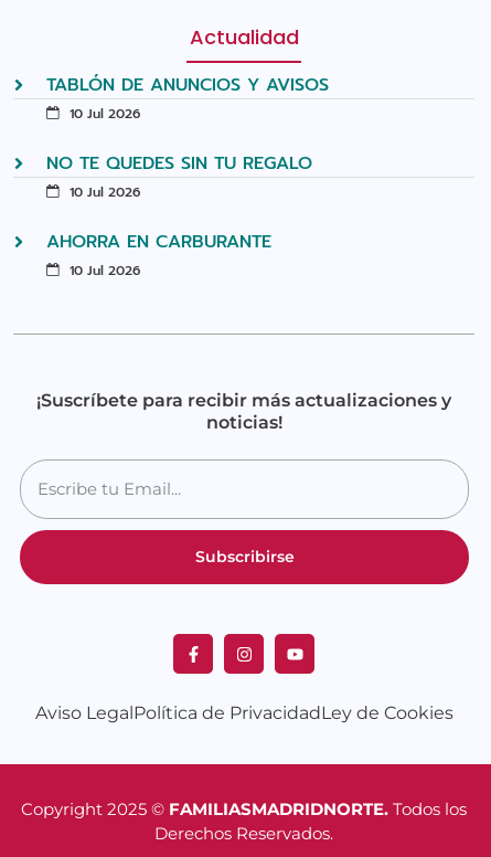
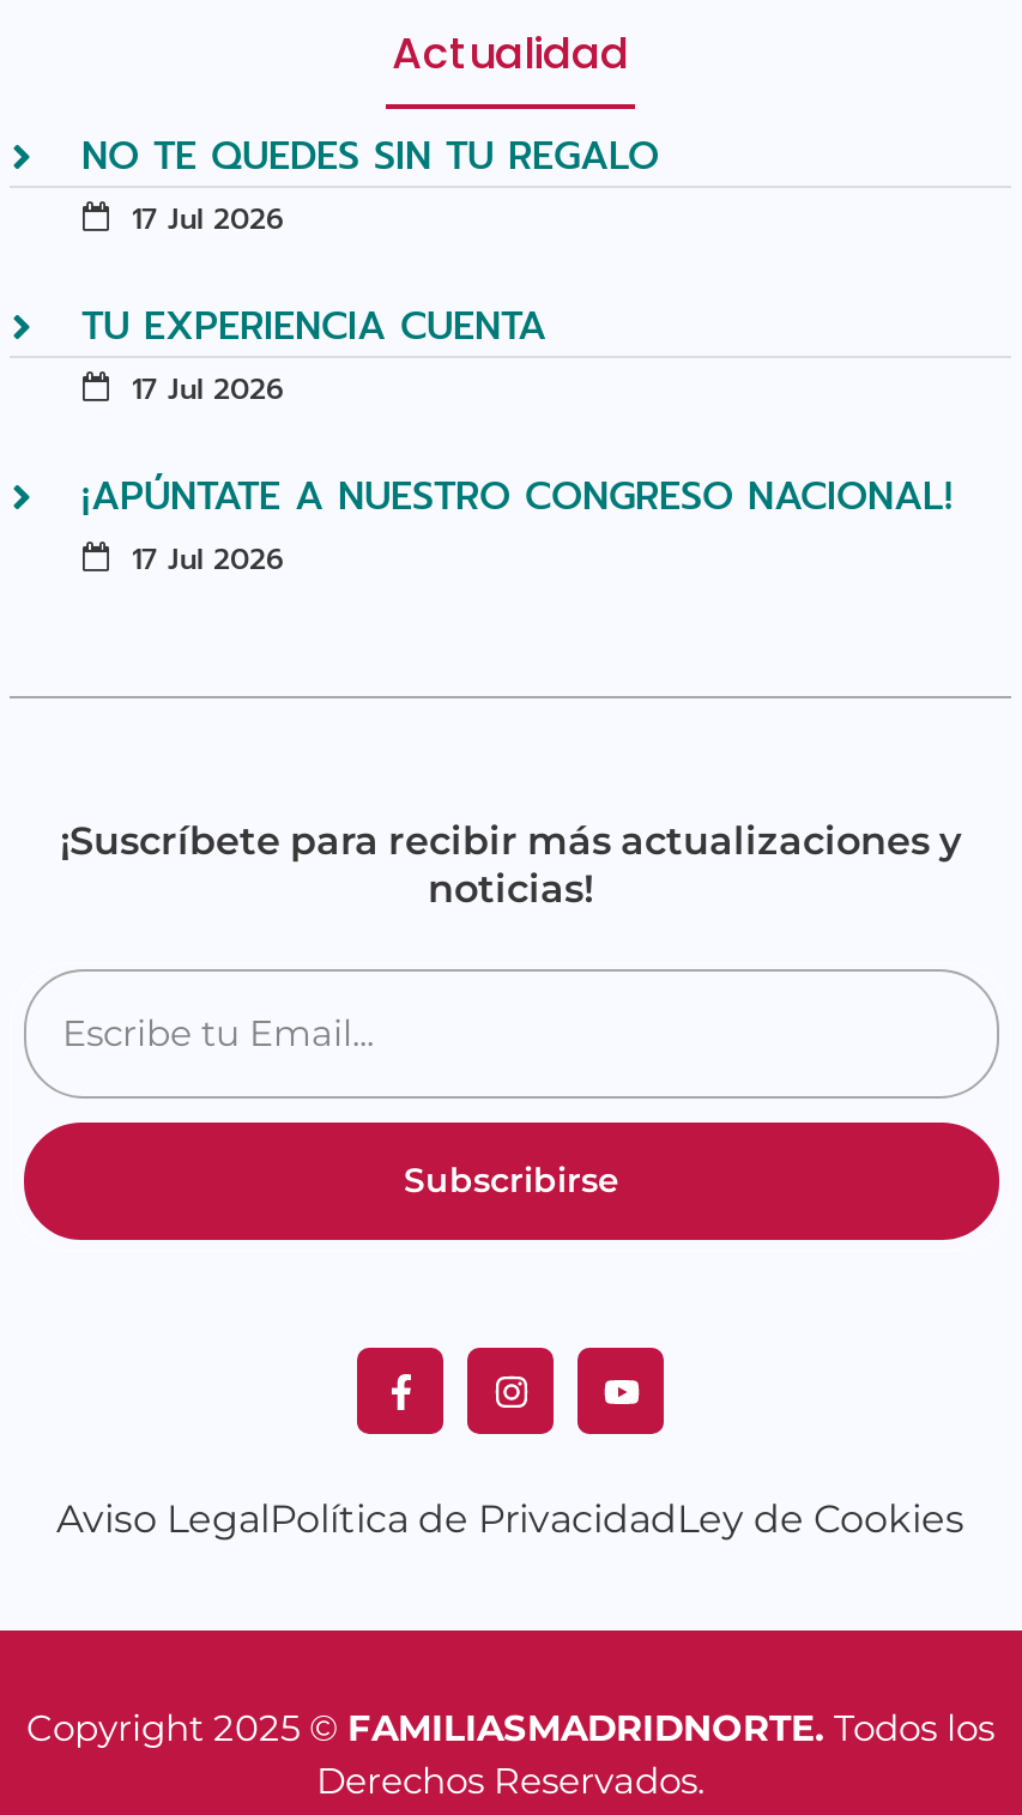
- TABLÓN DE ANUNCIOS Y AVISOS
- 10 Jul 2026

moved up: NO TE QUEDES SIN TU REGALO

- 10 Jul 2026
- AHORRA EN CARBURANTE
- 10 Jul 2026
+ 17 Jul 2026
+ TU EXPERIENCIA CUENTA
+ 17 Jul 2026
+ ¡APÚNTATE A NUESTRO CONGRESO NACIONAL!
+ 17 Jul 2026
